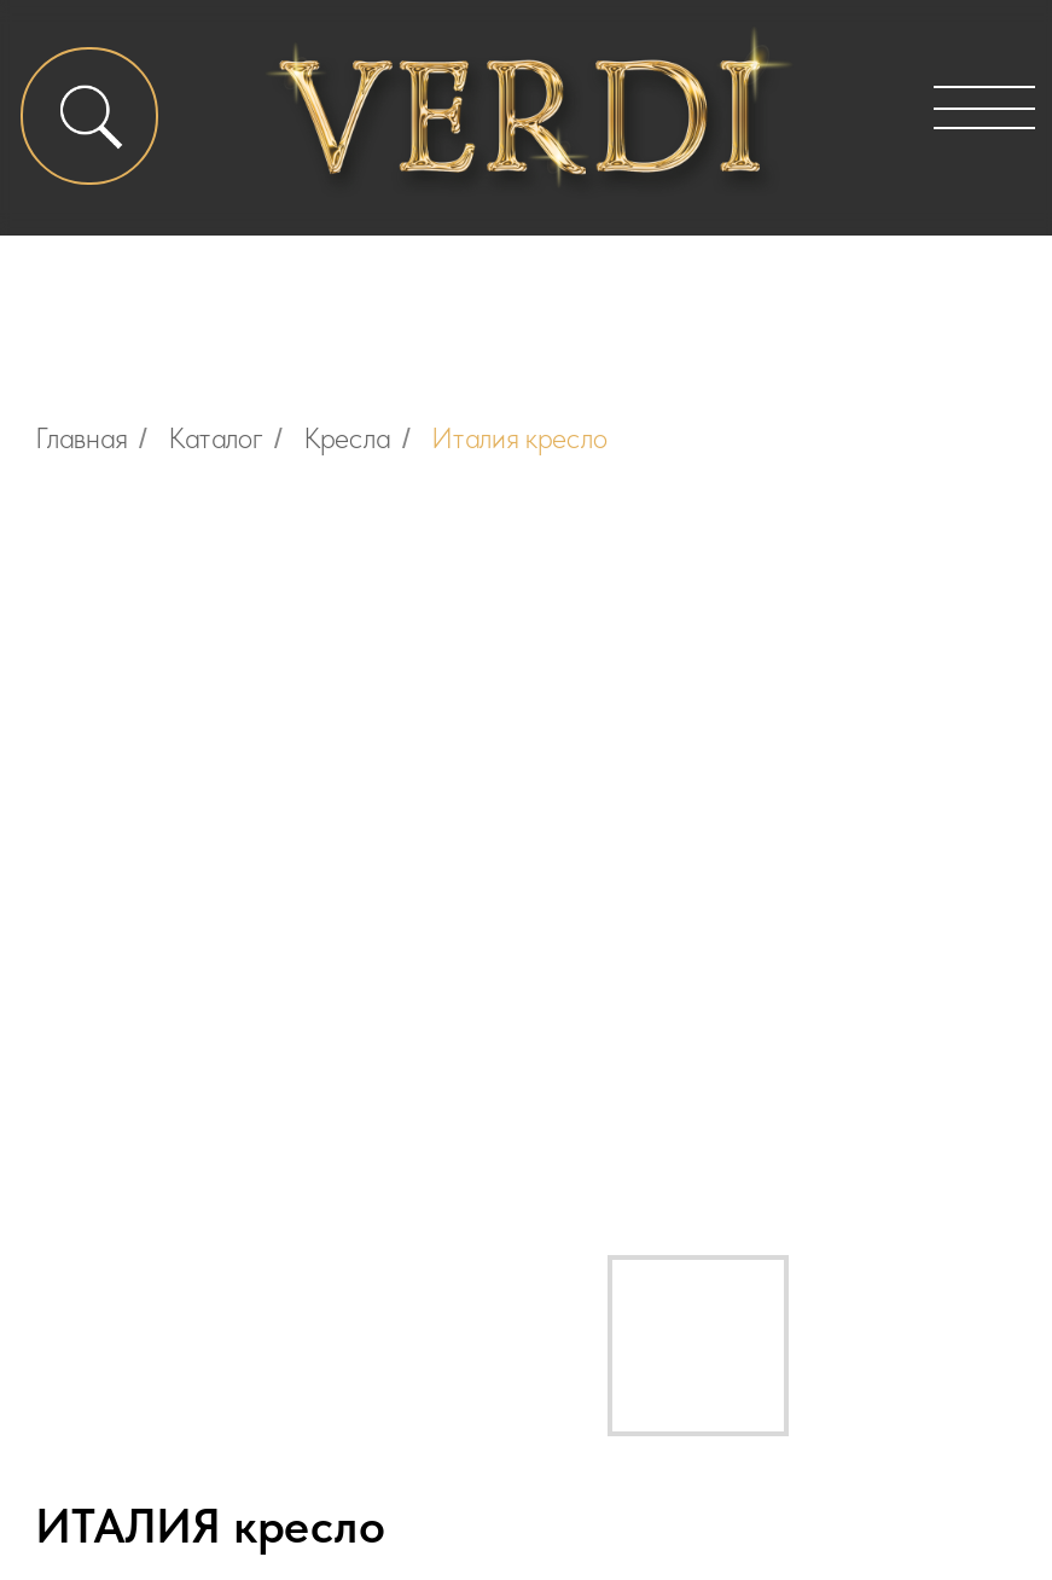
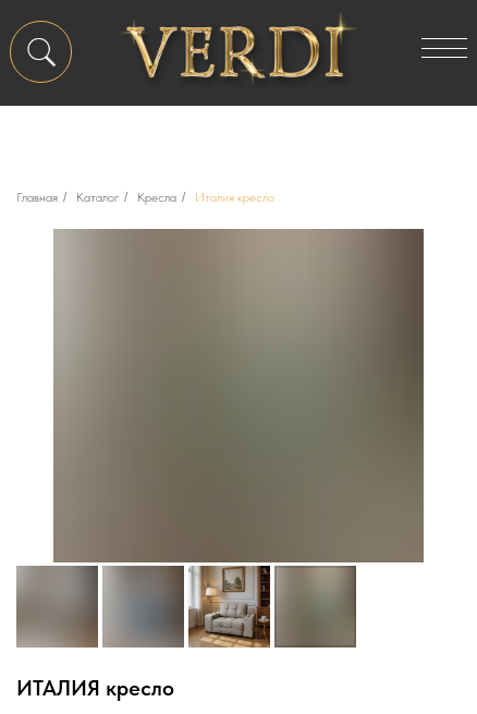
+ [image]
